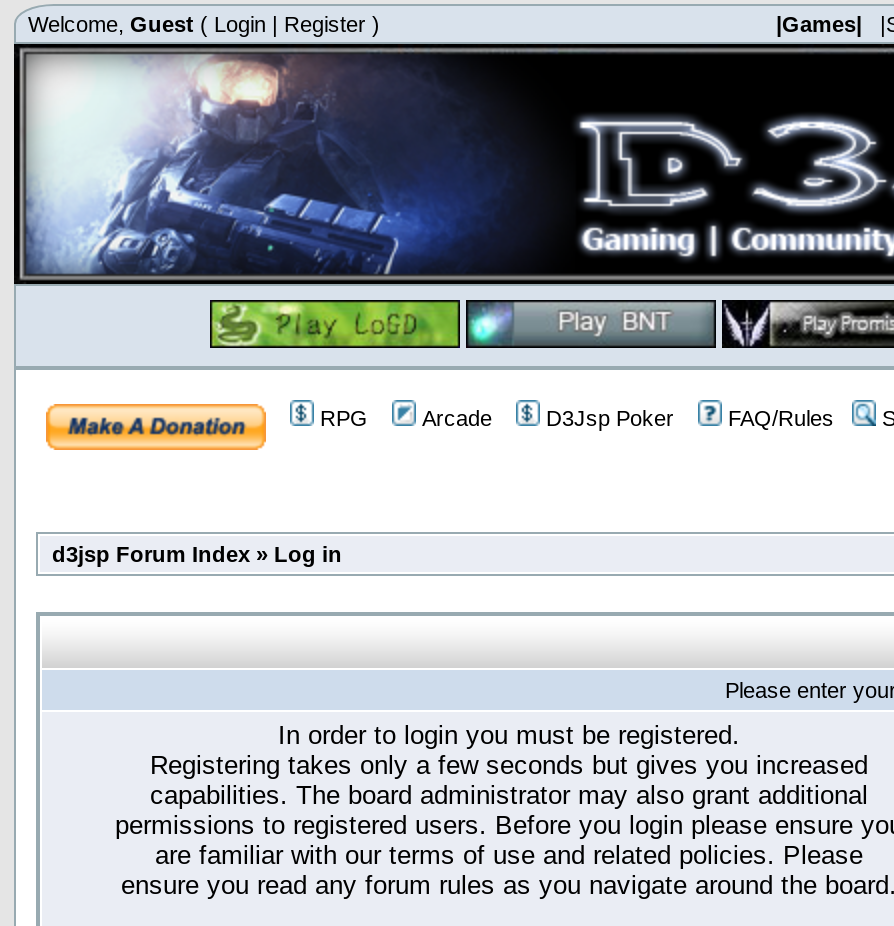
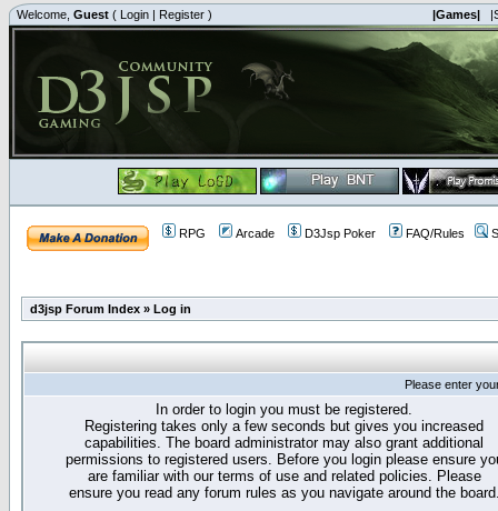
- [image]
+ [image]
